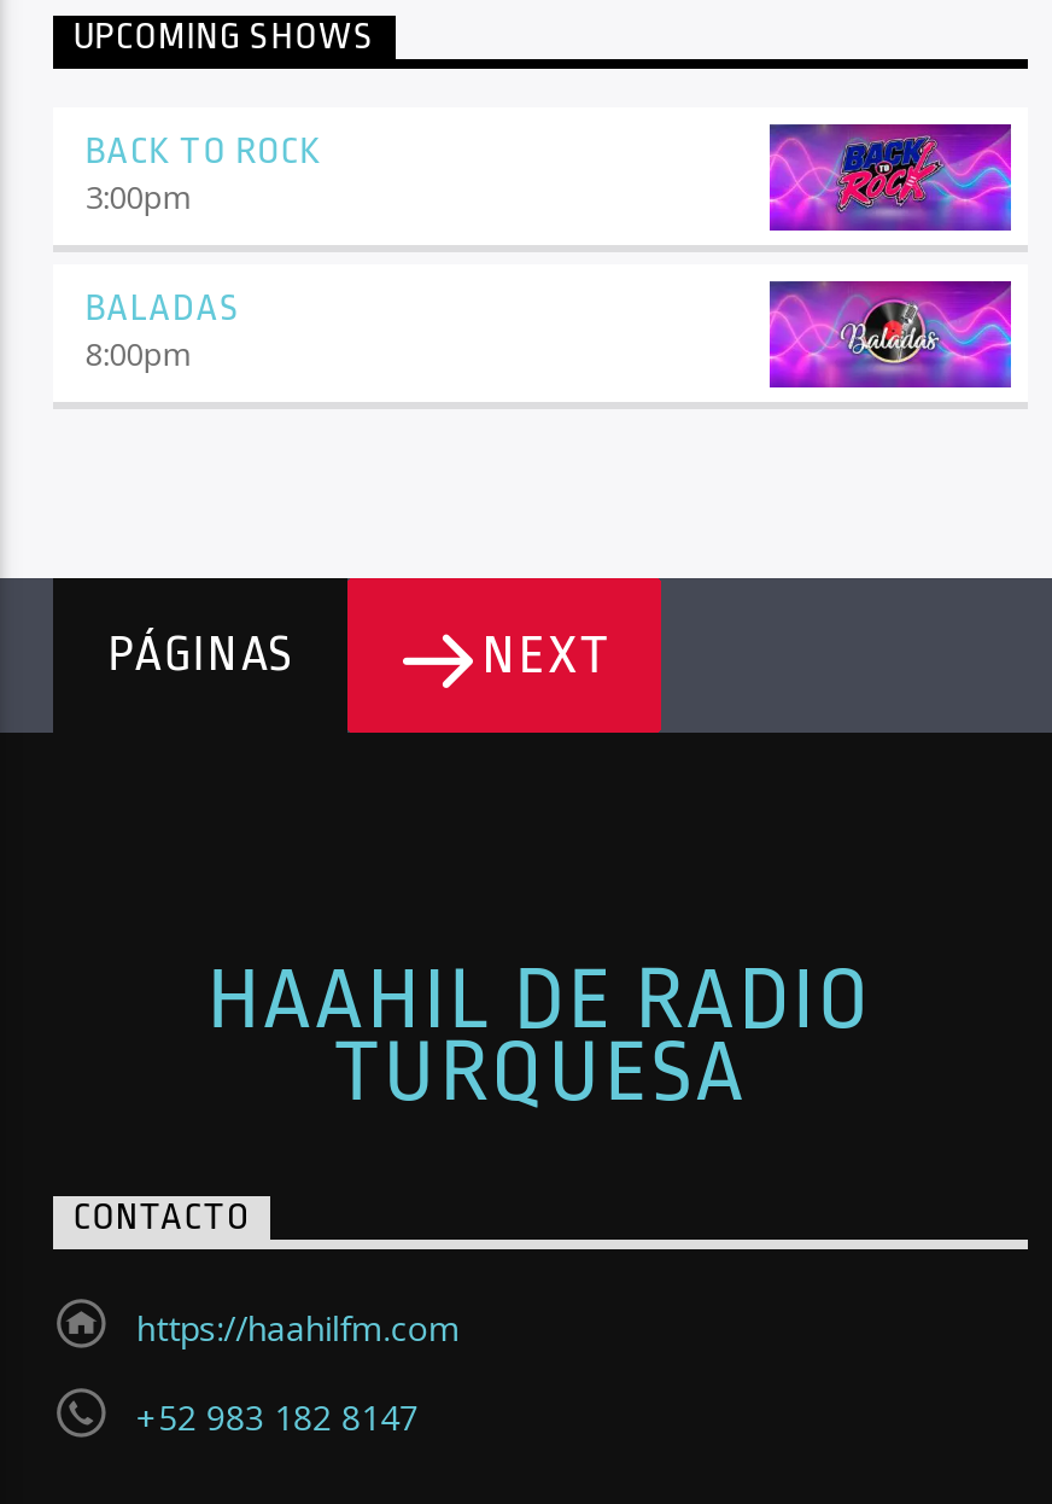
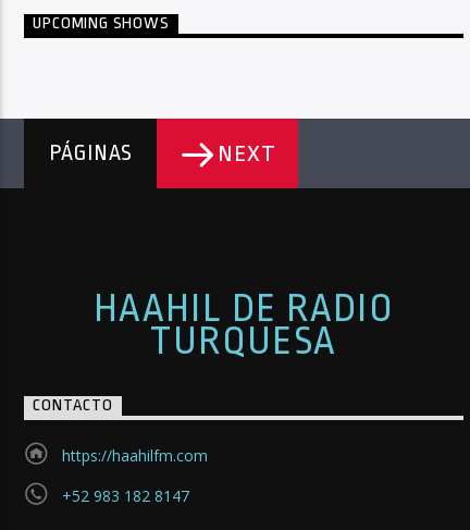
- BACK TO ROCK
- 3:00pm
- BALADAS
- 8:00pm

- [image]
